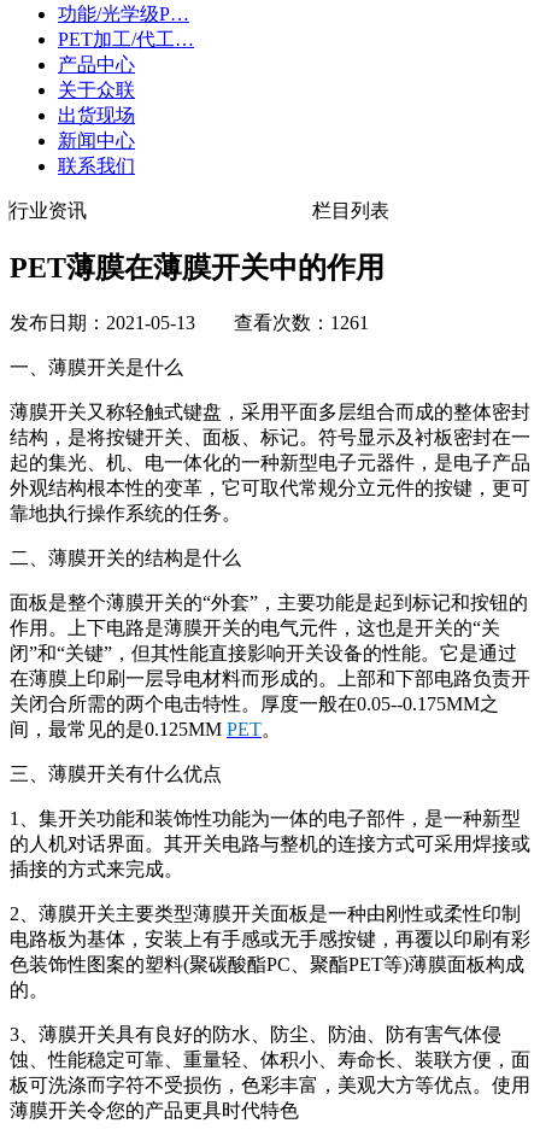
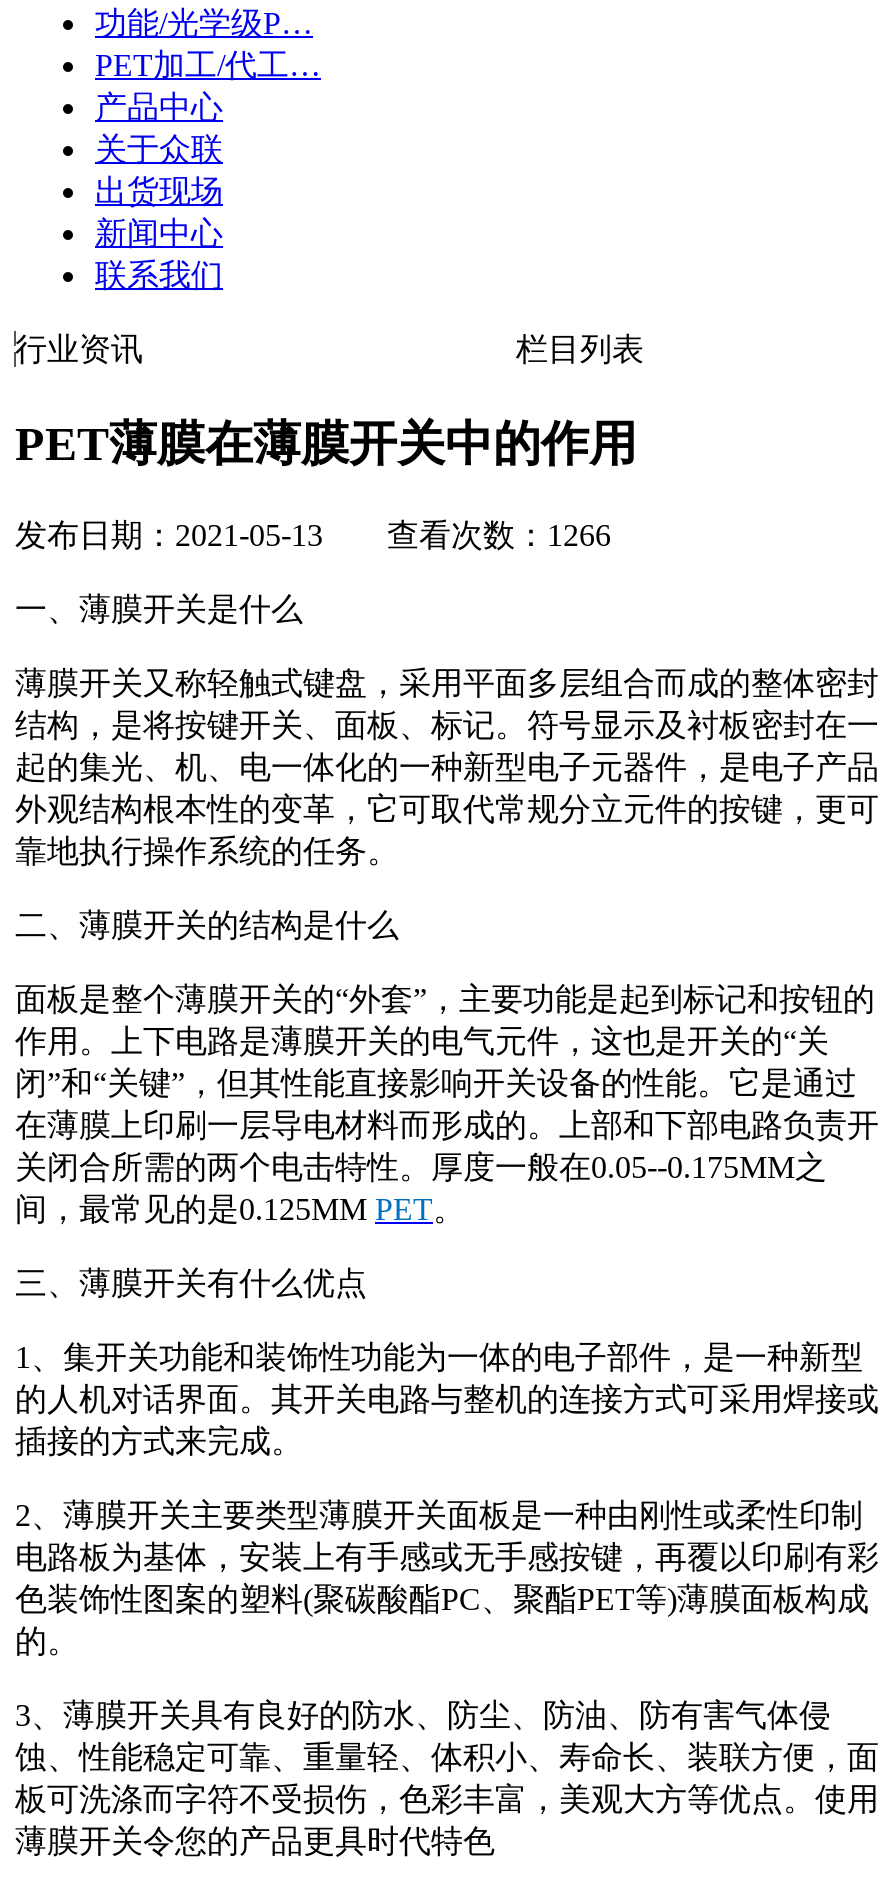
- 发布日期：2021-05-13 查看次数：1261
+ 发布日期：2021-05-13 查看次数：1266
